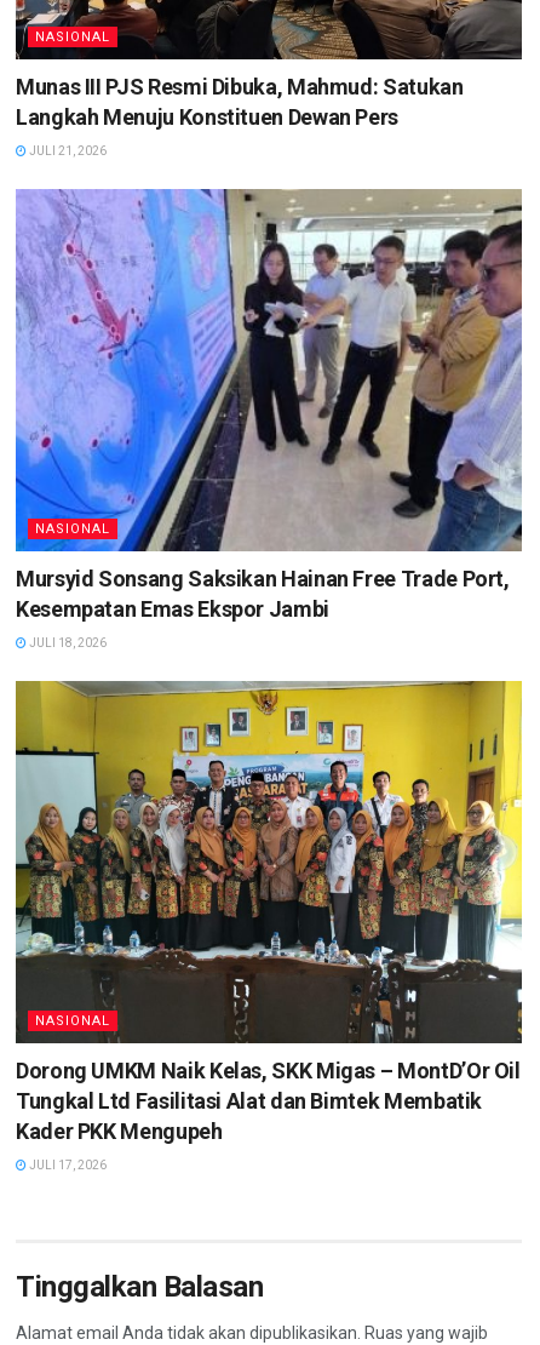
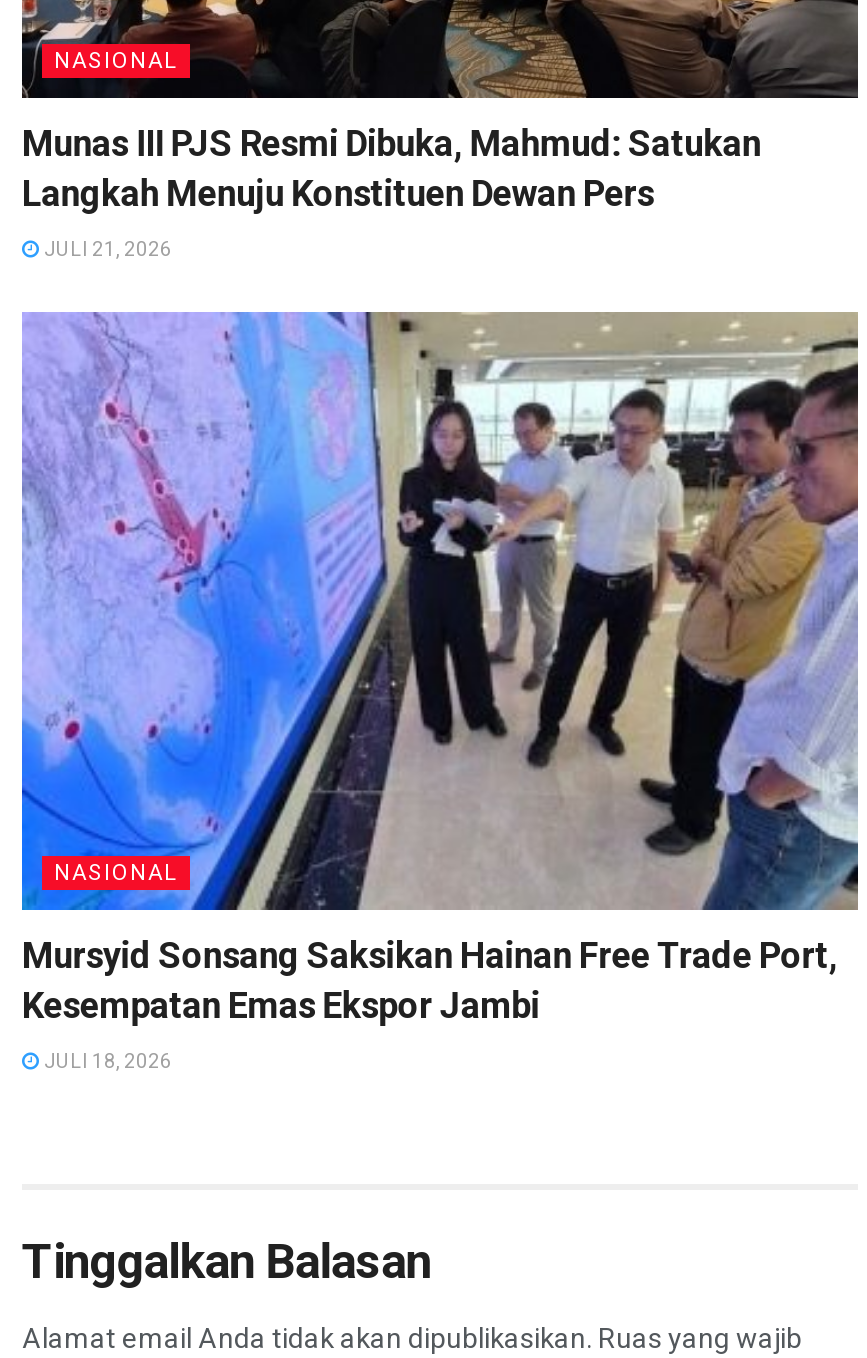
- [image]
- NASIONAL
- Dorong UMKM Naik Kelas, SKK Migas – MontD’Or Oil
- Tungkal Ltd Fasilitasi Alat dan Bimtek Membatik
- Kader PKK Mengupeh
- JULI 17, 2026
